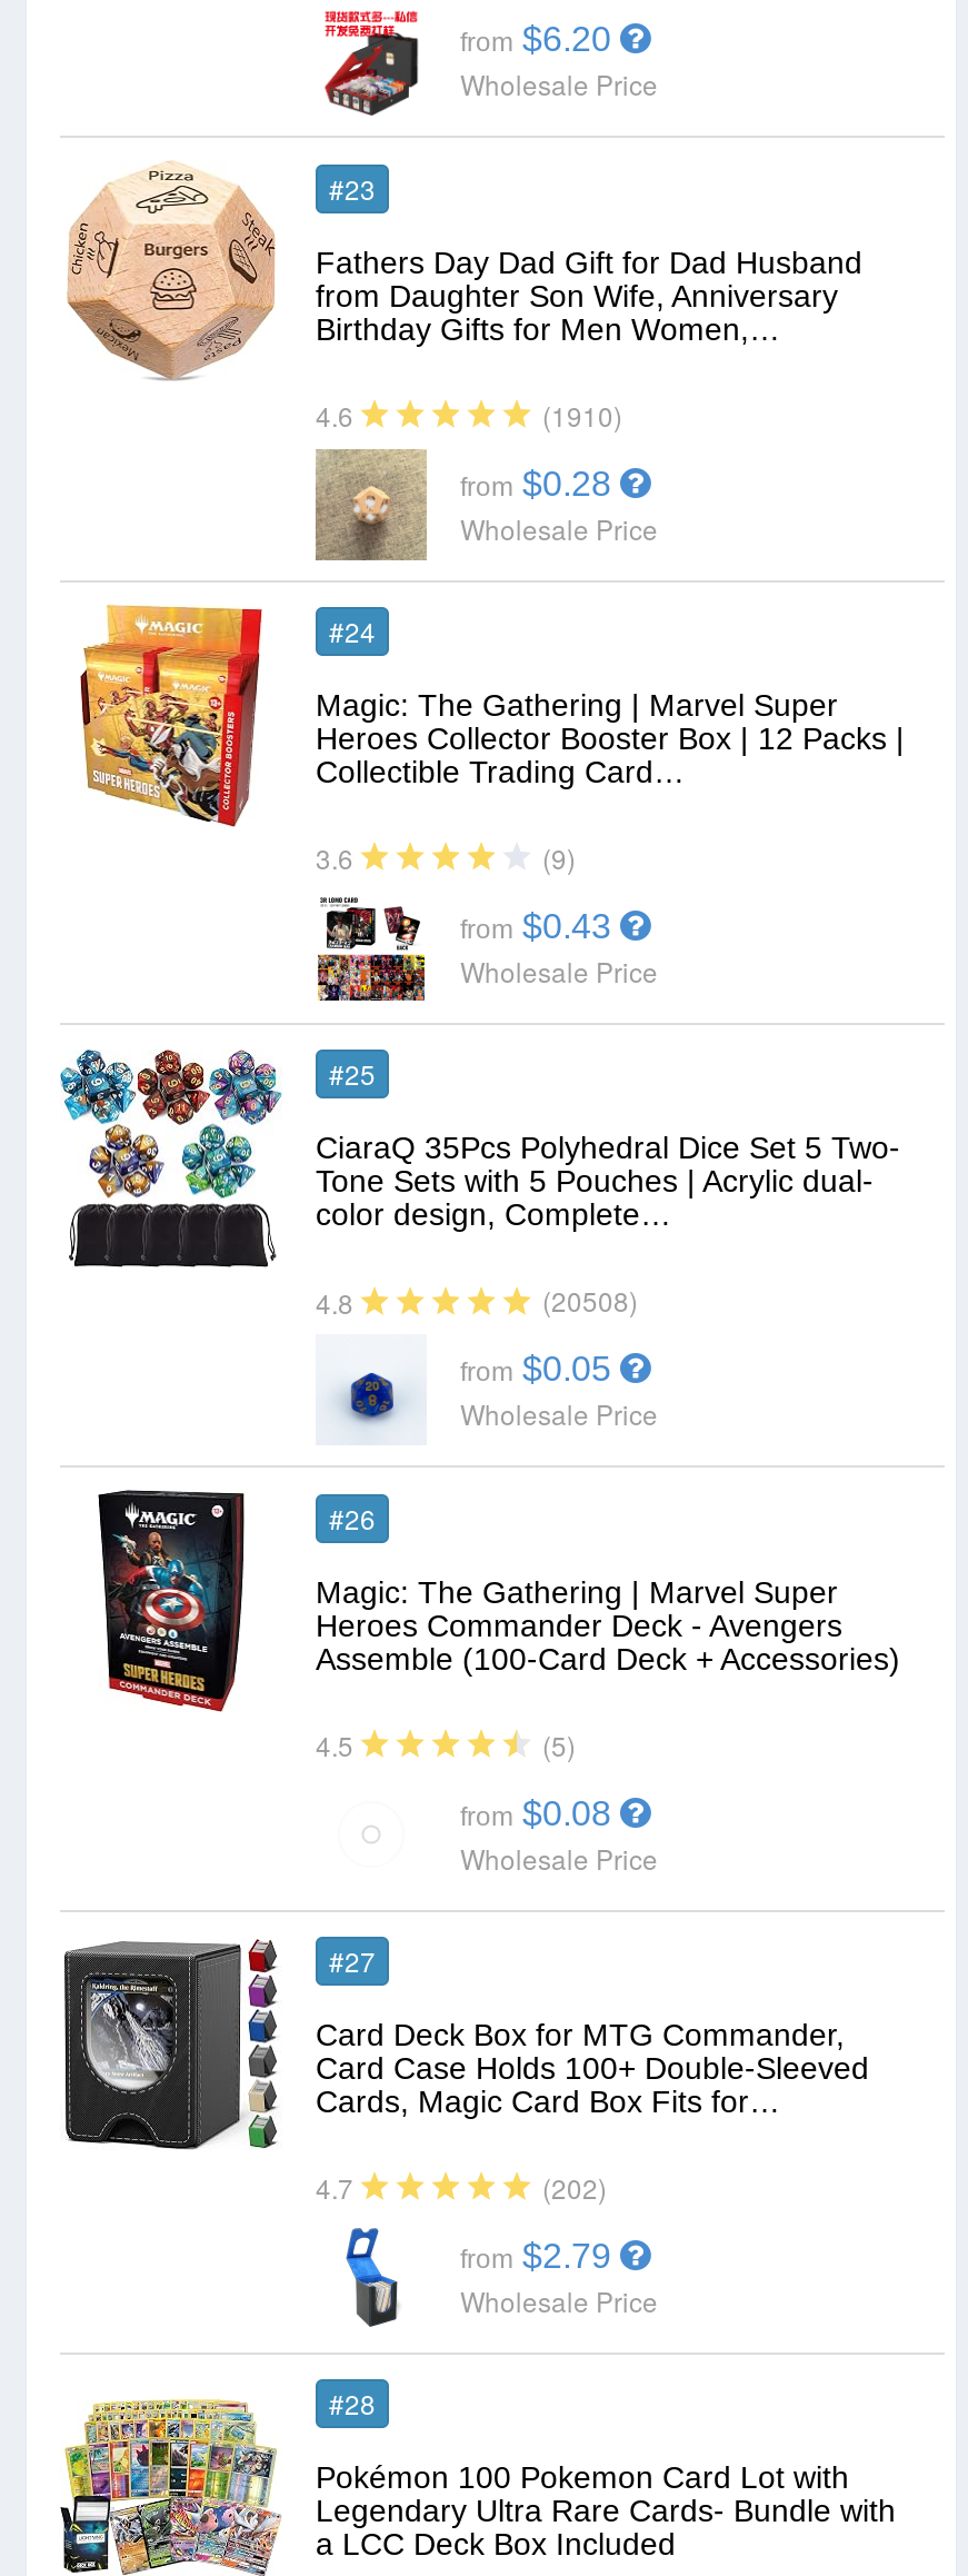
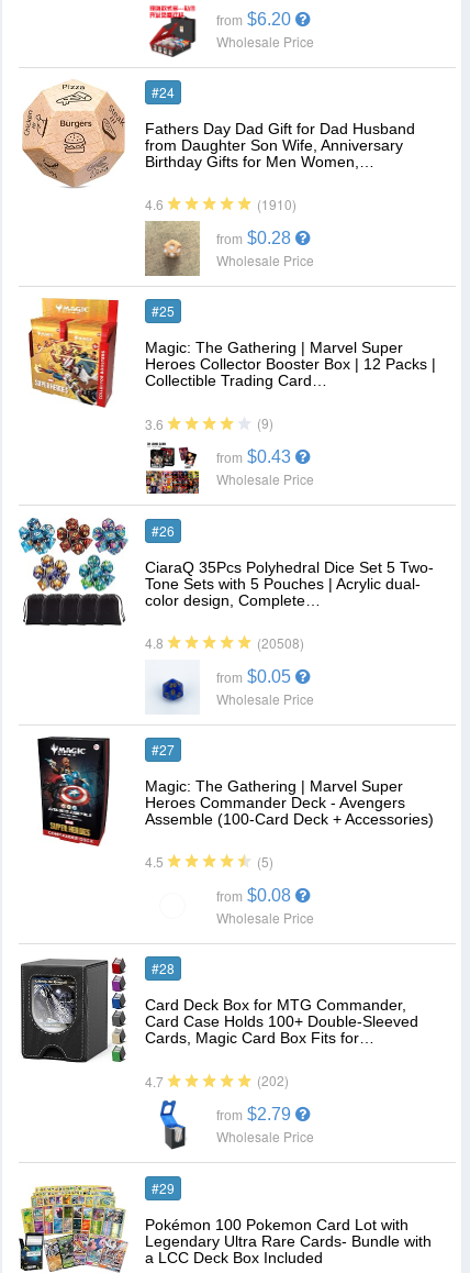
- #23
+ #24

- #24
+ #25

- #25
+ #26

- #26
+ #27

- #27
+ #28

- #28
+ #29
